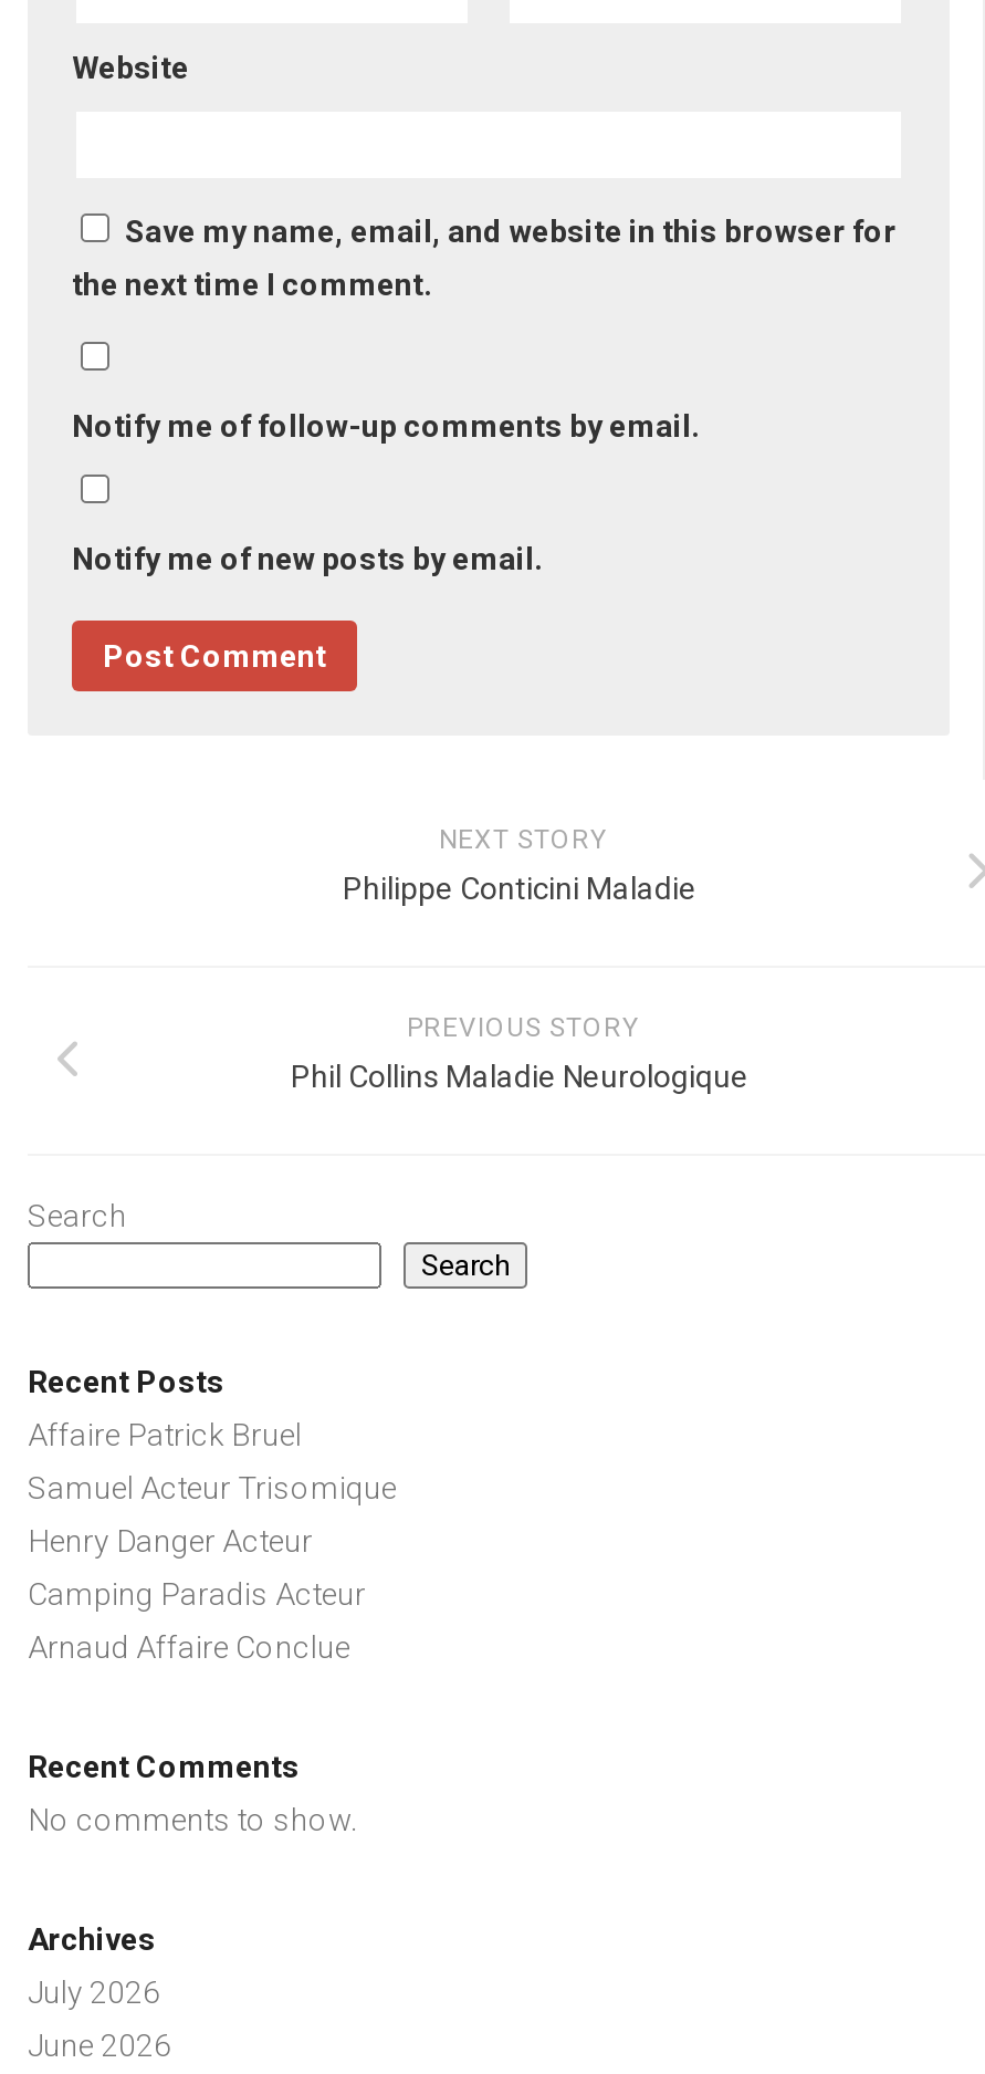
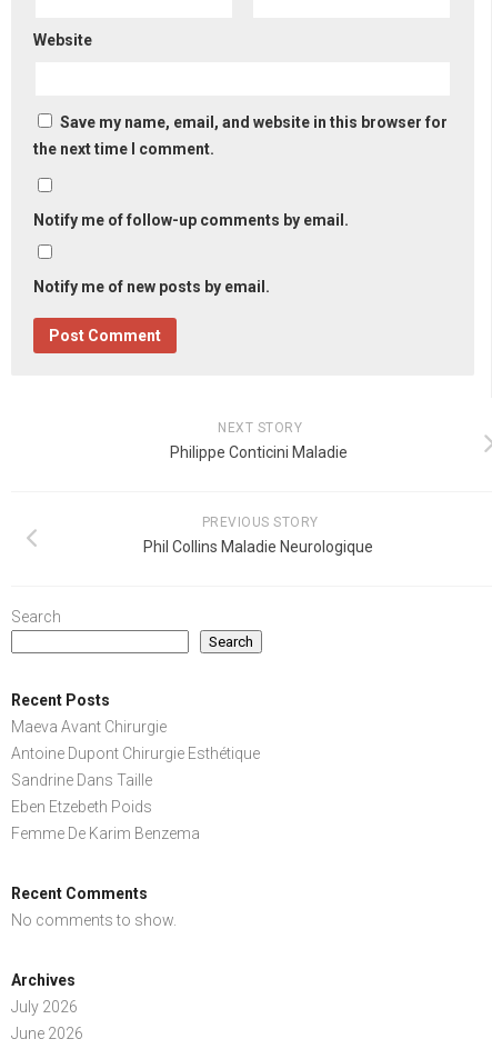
- Affaire Patrick Bruel
+ Maeva Avant Chirurgie

- Samuel Acteur Trisomique
+ Antoine Dupont Chirurgie Esthétique

- Henry Danger Acteur
+ Sandrine Dans Taille

- Camping Paradis Acteur
+ Eben Etzebeth Poids

- Arnaud Affaire Conclue
+ Femme De Karim Benzema
